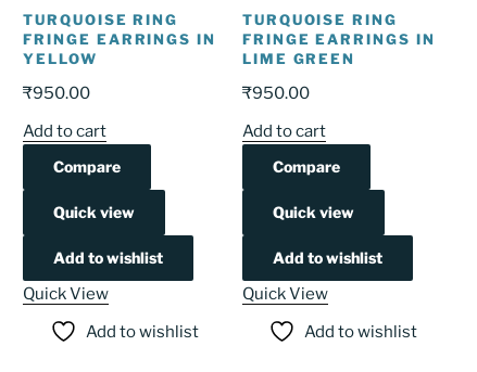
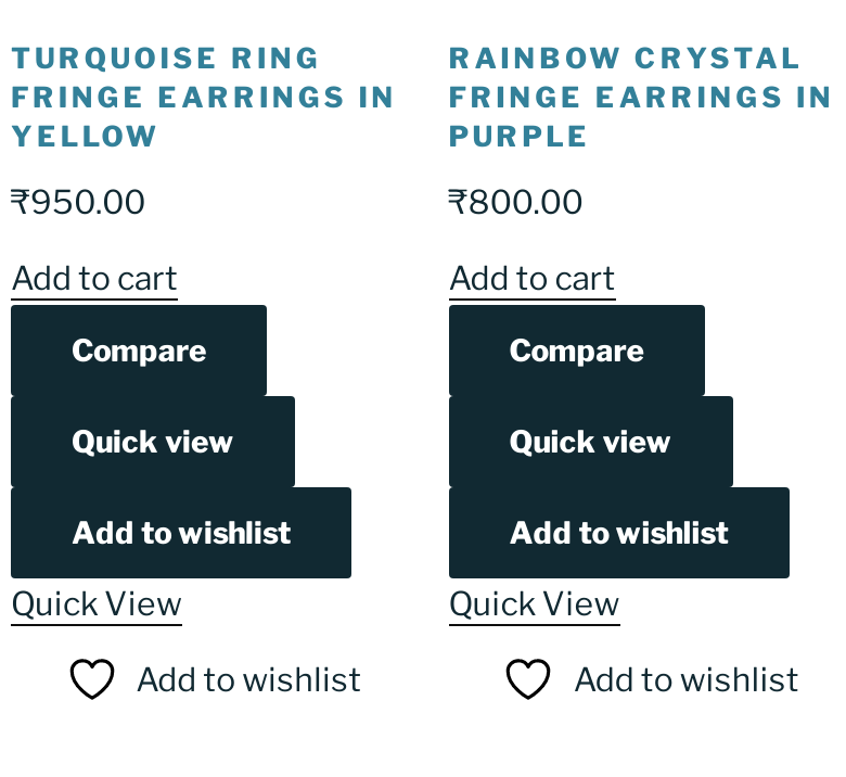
- TURQUOISE RING
+ RAINBOW CRYSTAL

- LIME GREEN
+ PURPLE

- ₹950.00
+ ₹800.00
